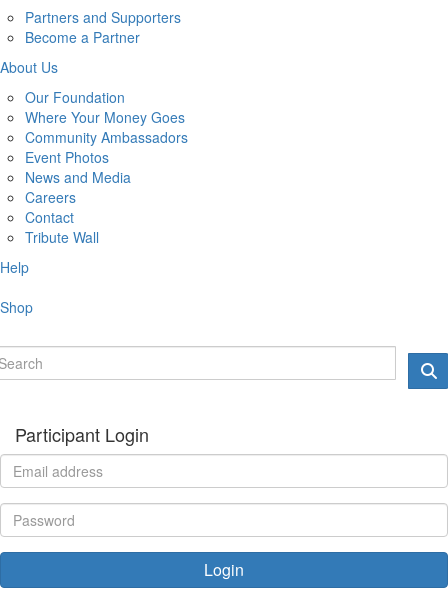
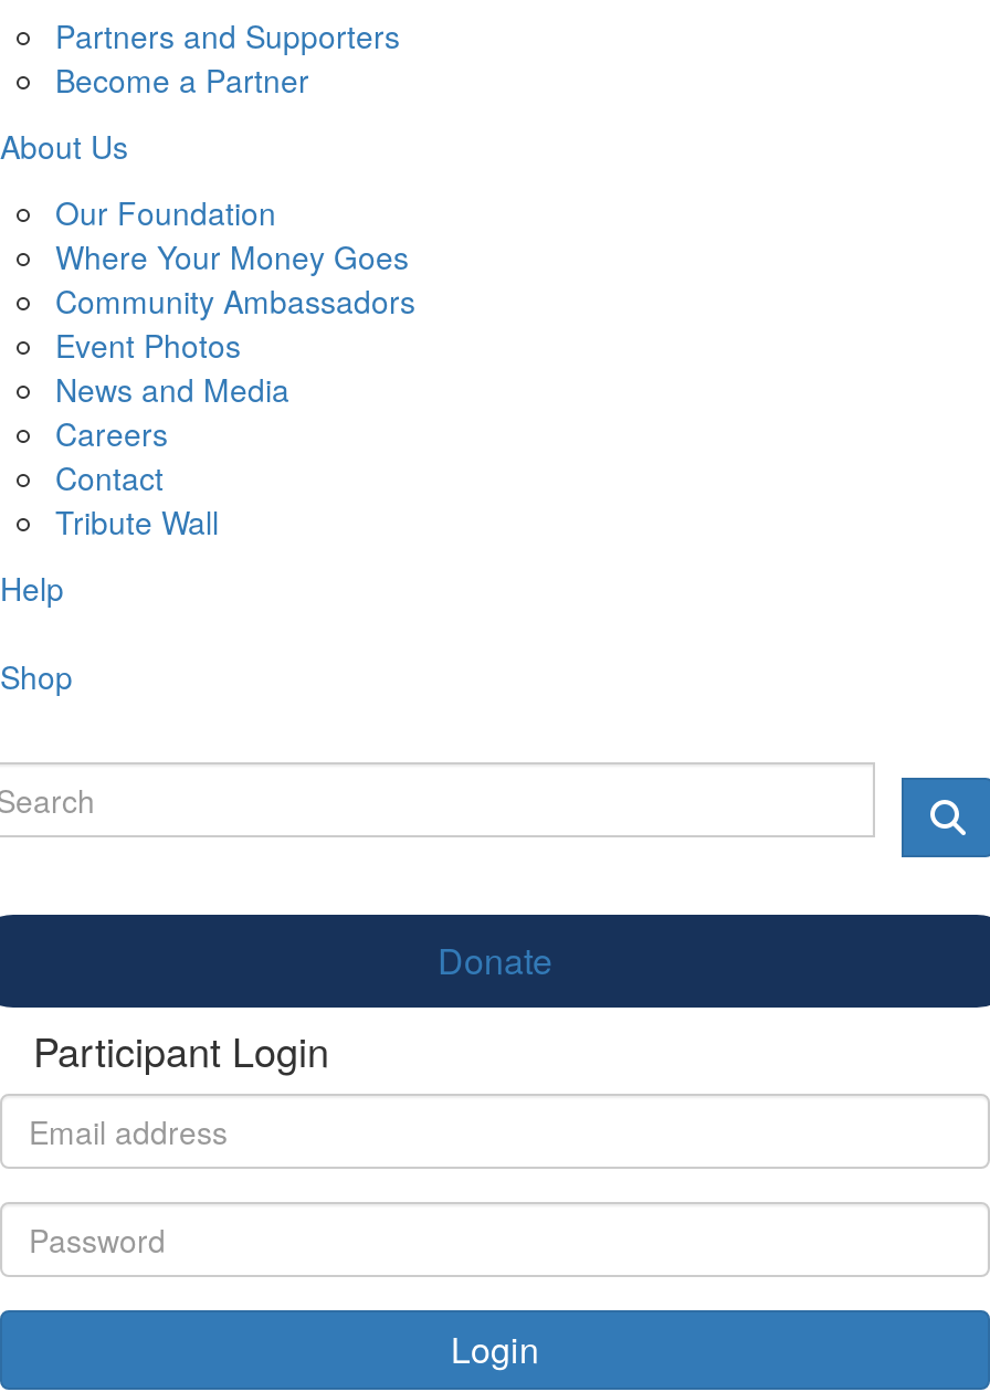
+ Donate
